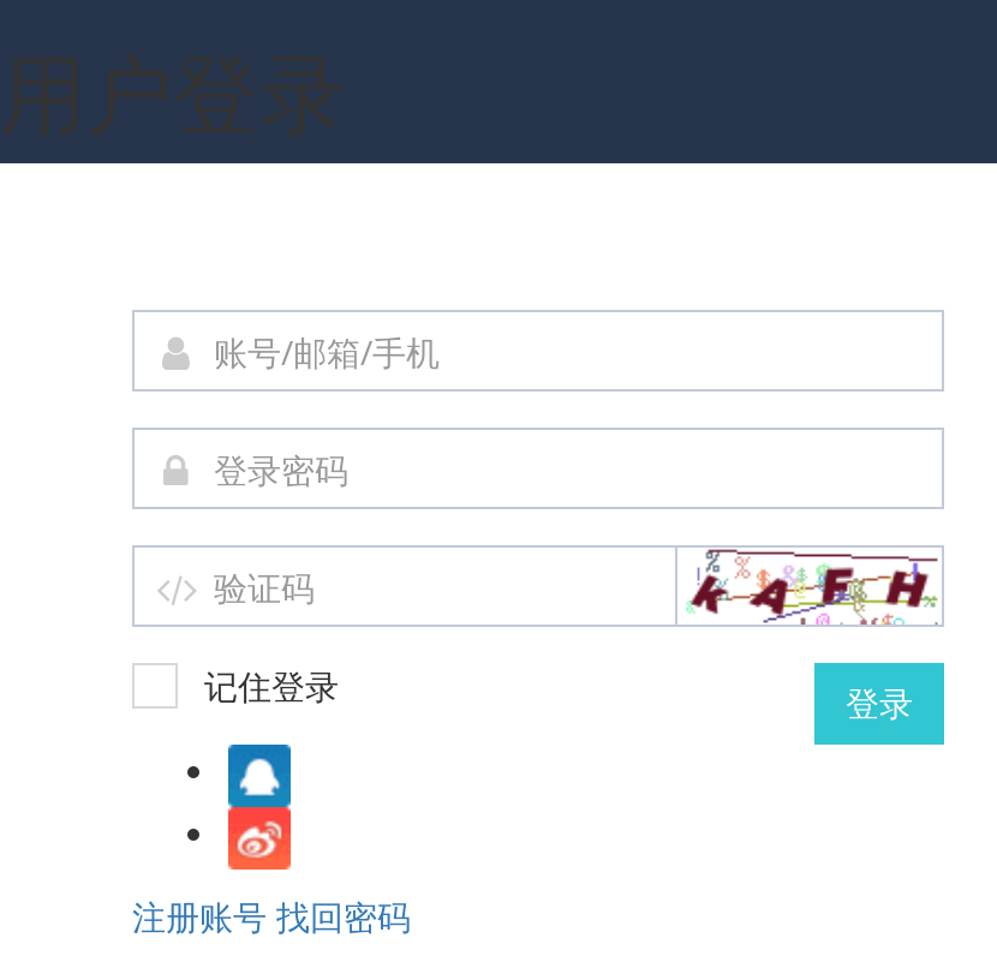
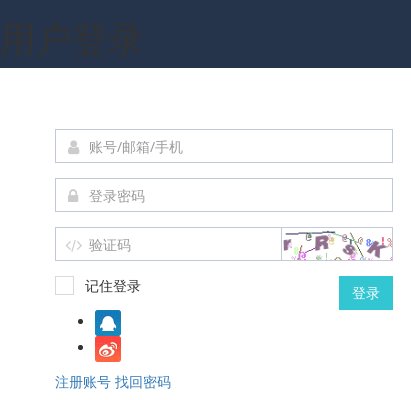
- [image]
+ [image]
